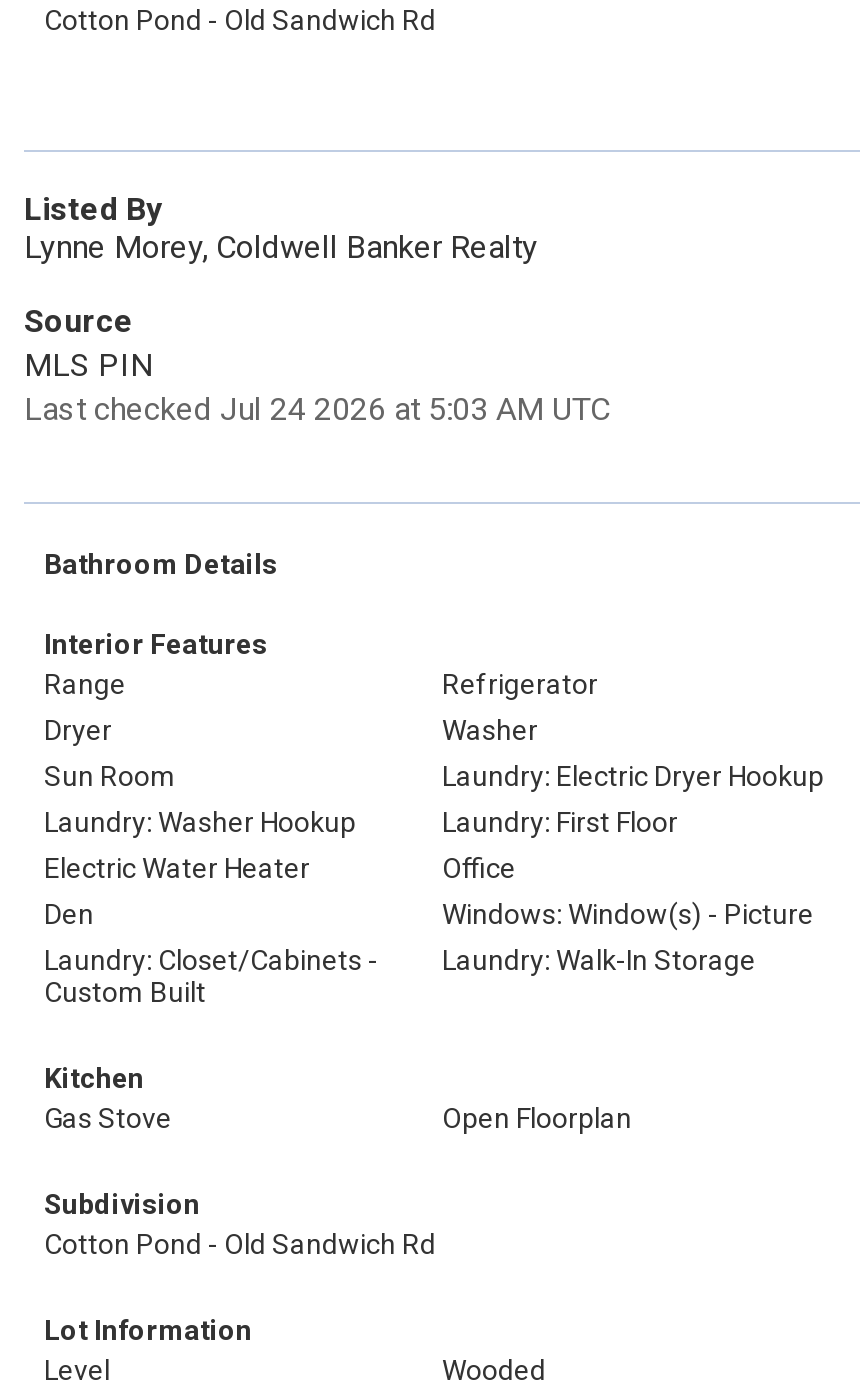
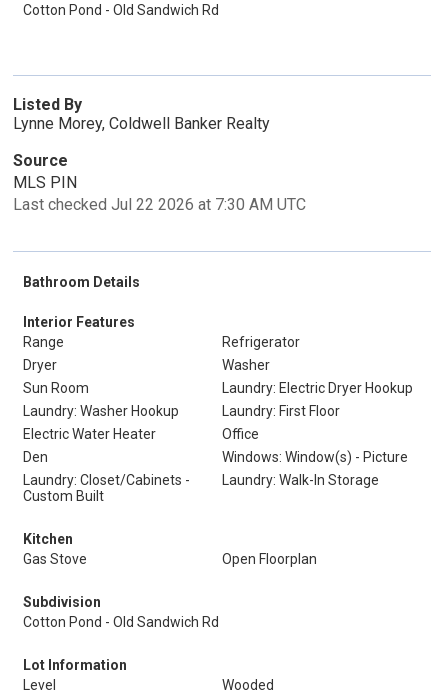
- Last checked Jul 24 2026 at 5:03 AM UTC
+ Last checked Jul 22 2026 at 7:30 AM UTC
